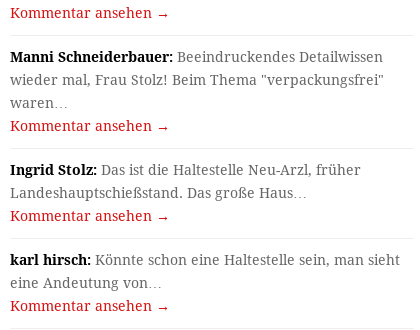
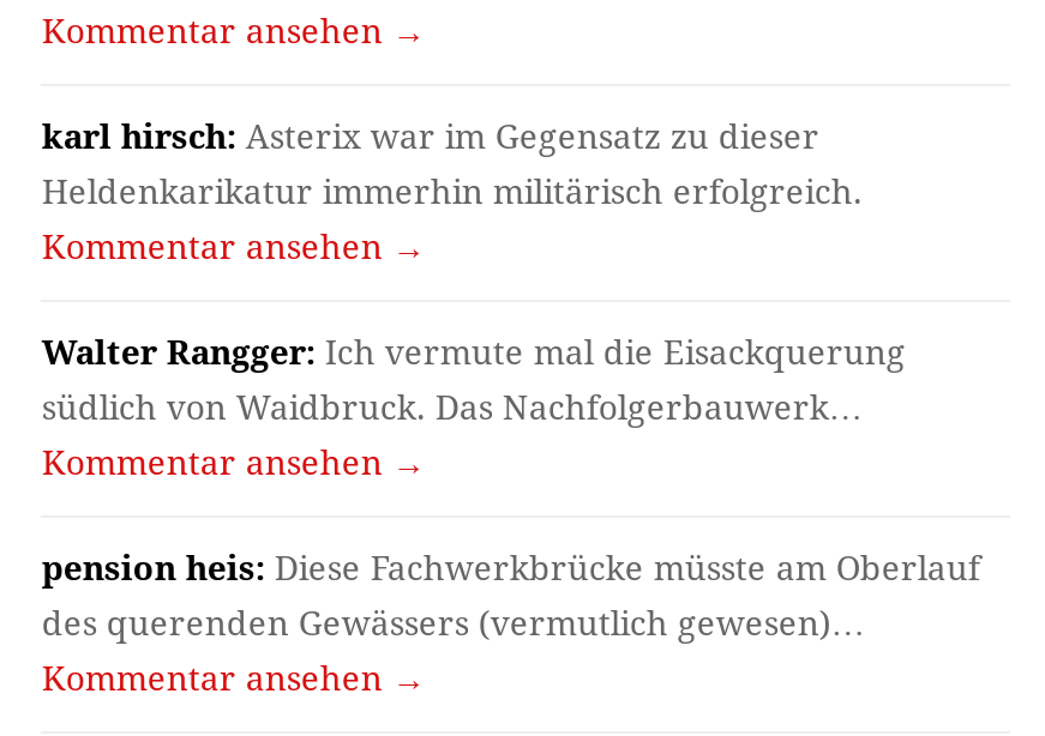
- Manni Schneiderbauer: Beeindruckendes Detailwissen
- wieder mal, Frau Stolz! Beim Thema "verpackungsfrei"
- waren…
+ karl hirsch: Asterix war im Gegensatz zu dieser
+ Heldenkarikatur immerhin militärisch erfolgreich.

- Ingrid Stolz: Das ist die Haltestelle Neu-Arzl, früher
- Landeshauptschießstand. Das große Haus…
+ Walter Rangger: Ich vermute mal die Eisackquerung
+ südlich von Waidbruck. Das Nachfolgerbauwerk…

- karl hirsch: Könnte schon eine Haltestelle sein, man sieht
- eine Andeutung von…
+ pension heis: Diese Fachwerkbrücke müsste am Oberlauf
+ des querenden Gewässers (vermutlich gewesen)…
